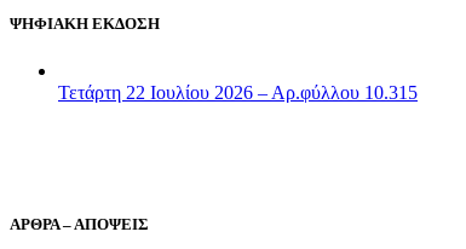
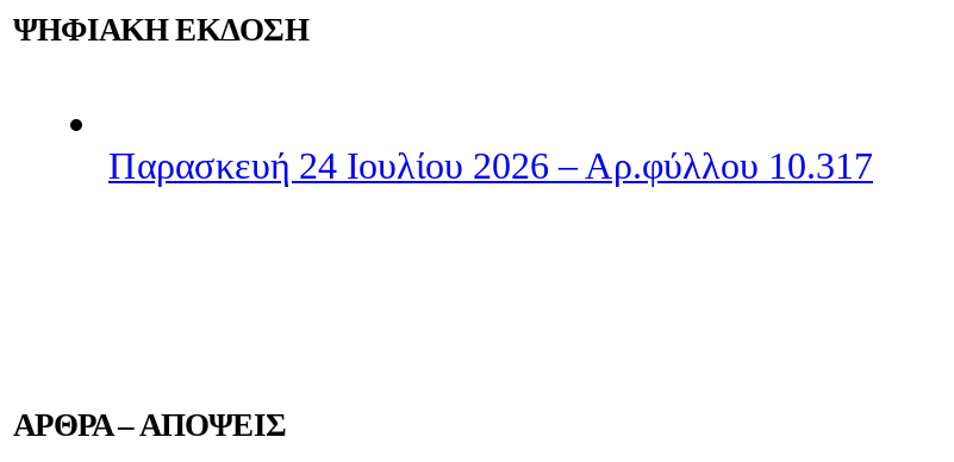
- Τετάρτη 22 Ιουλίου 2026 – Αρ.φύλλου 10.315
+ Παρασκευή 24 Ιουλίου 2026 – Αρ.φύλλου 10.317
